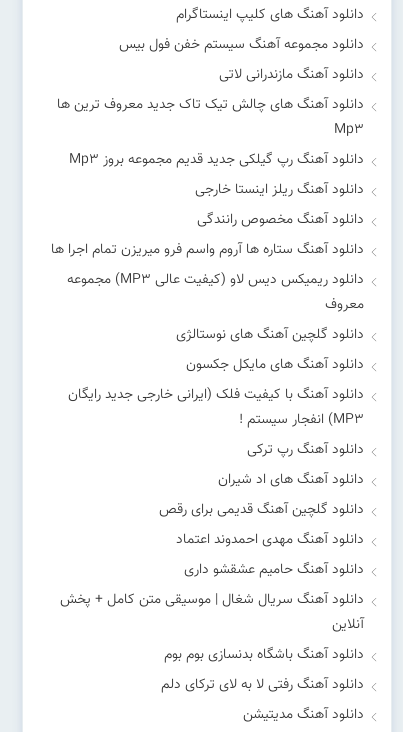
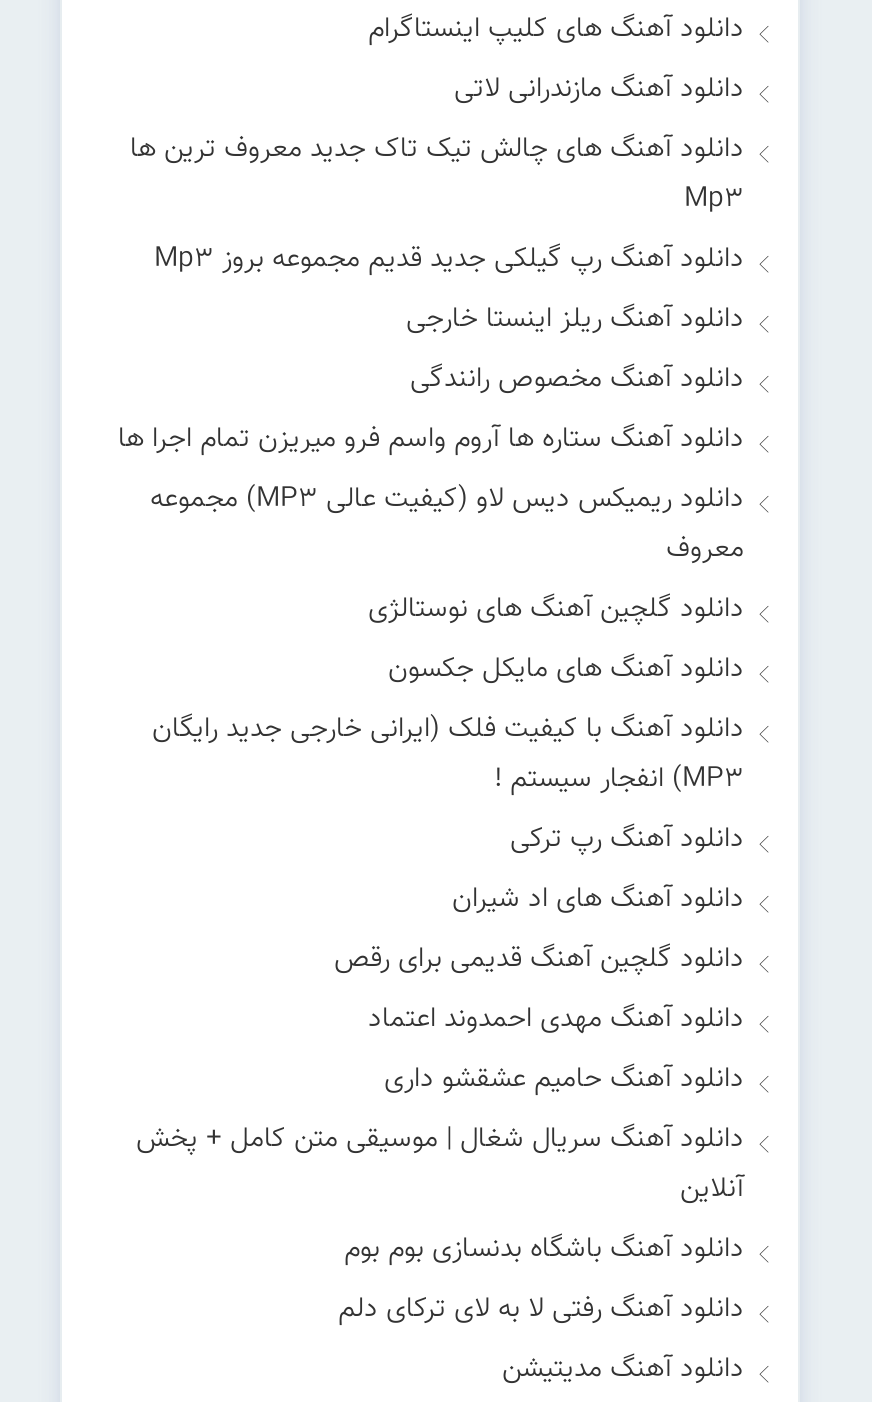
- دانلود مجموعه آهنگ سیستم خفن فول بیس
